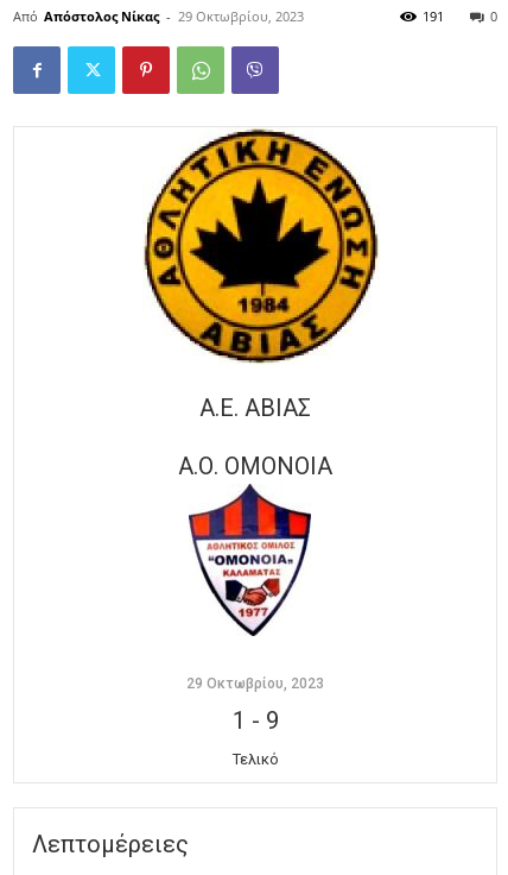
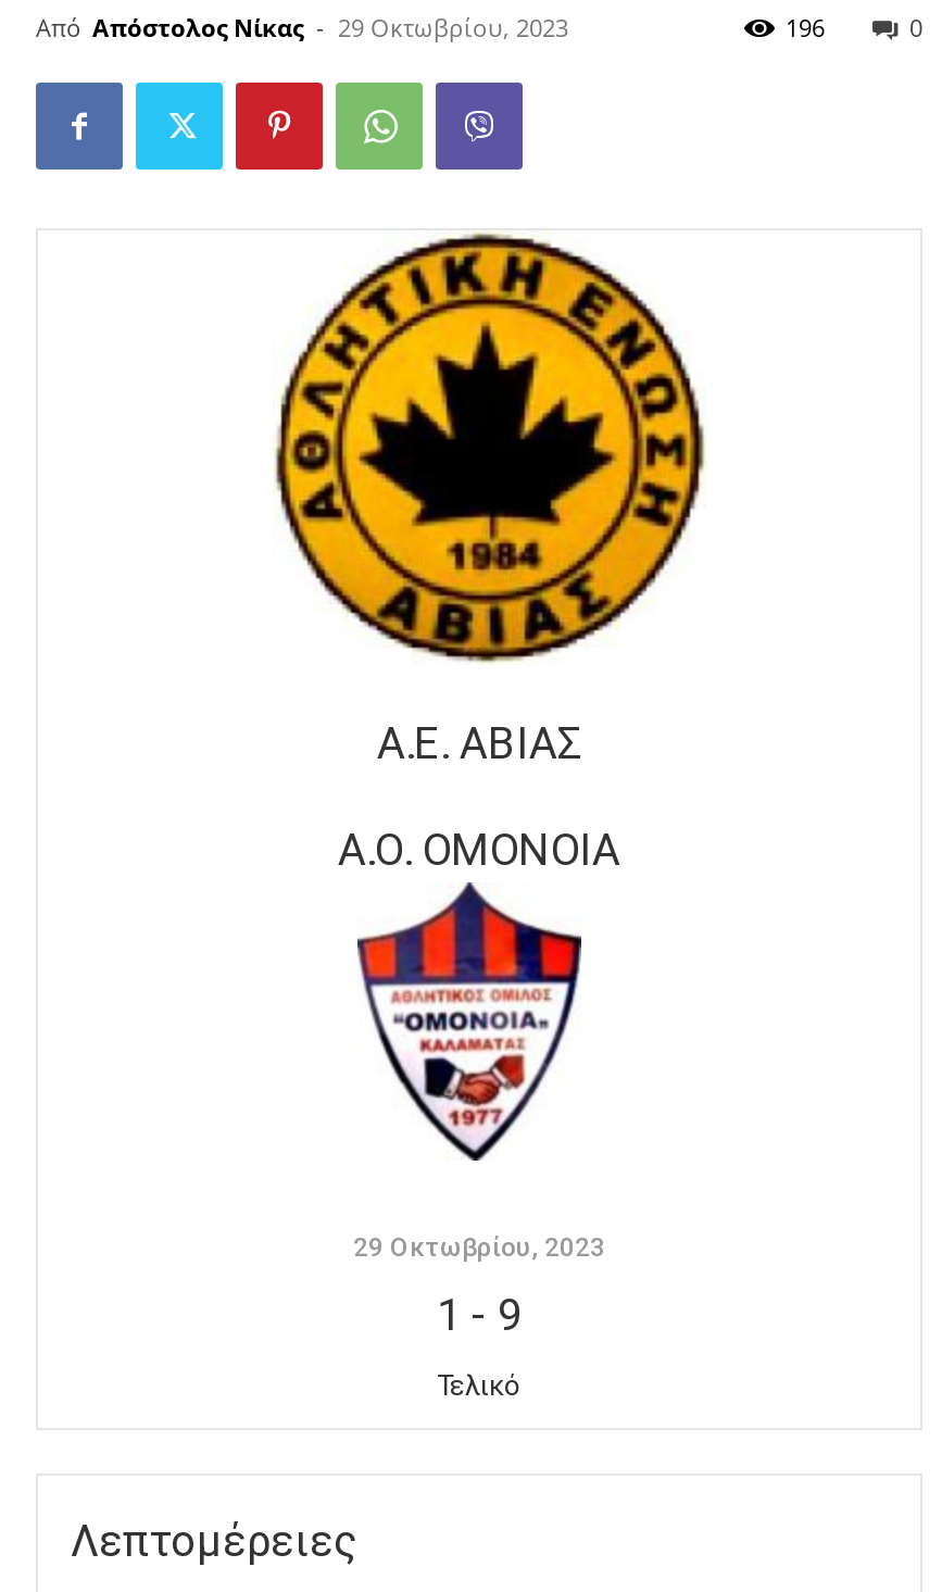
- 191
+ 196
